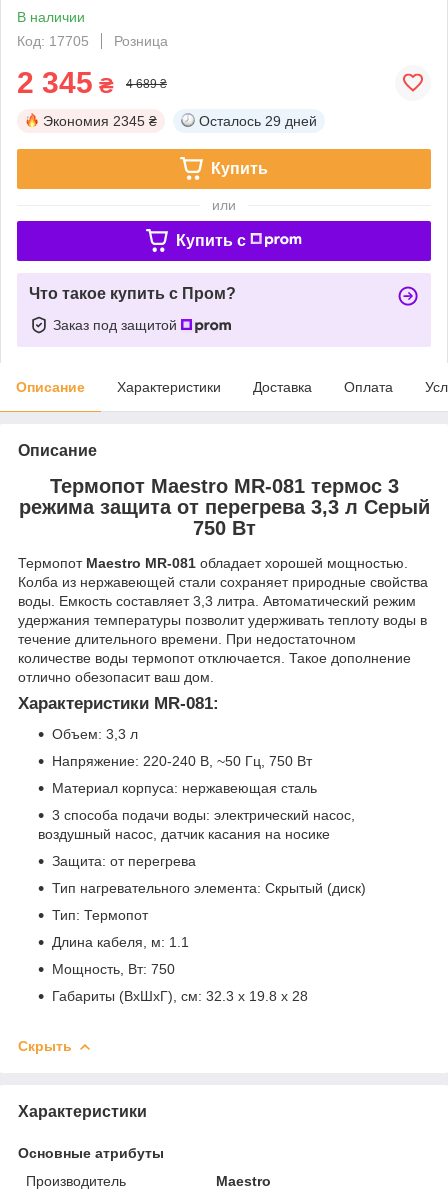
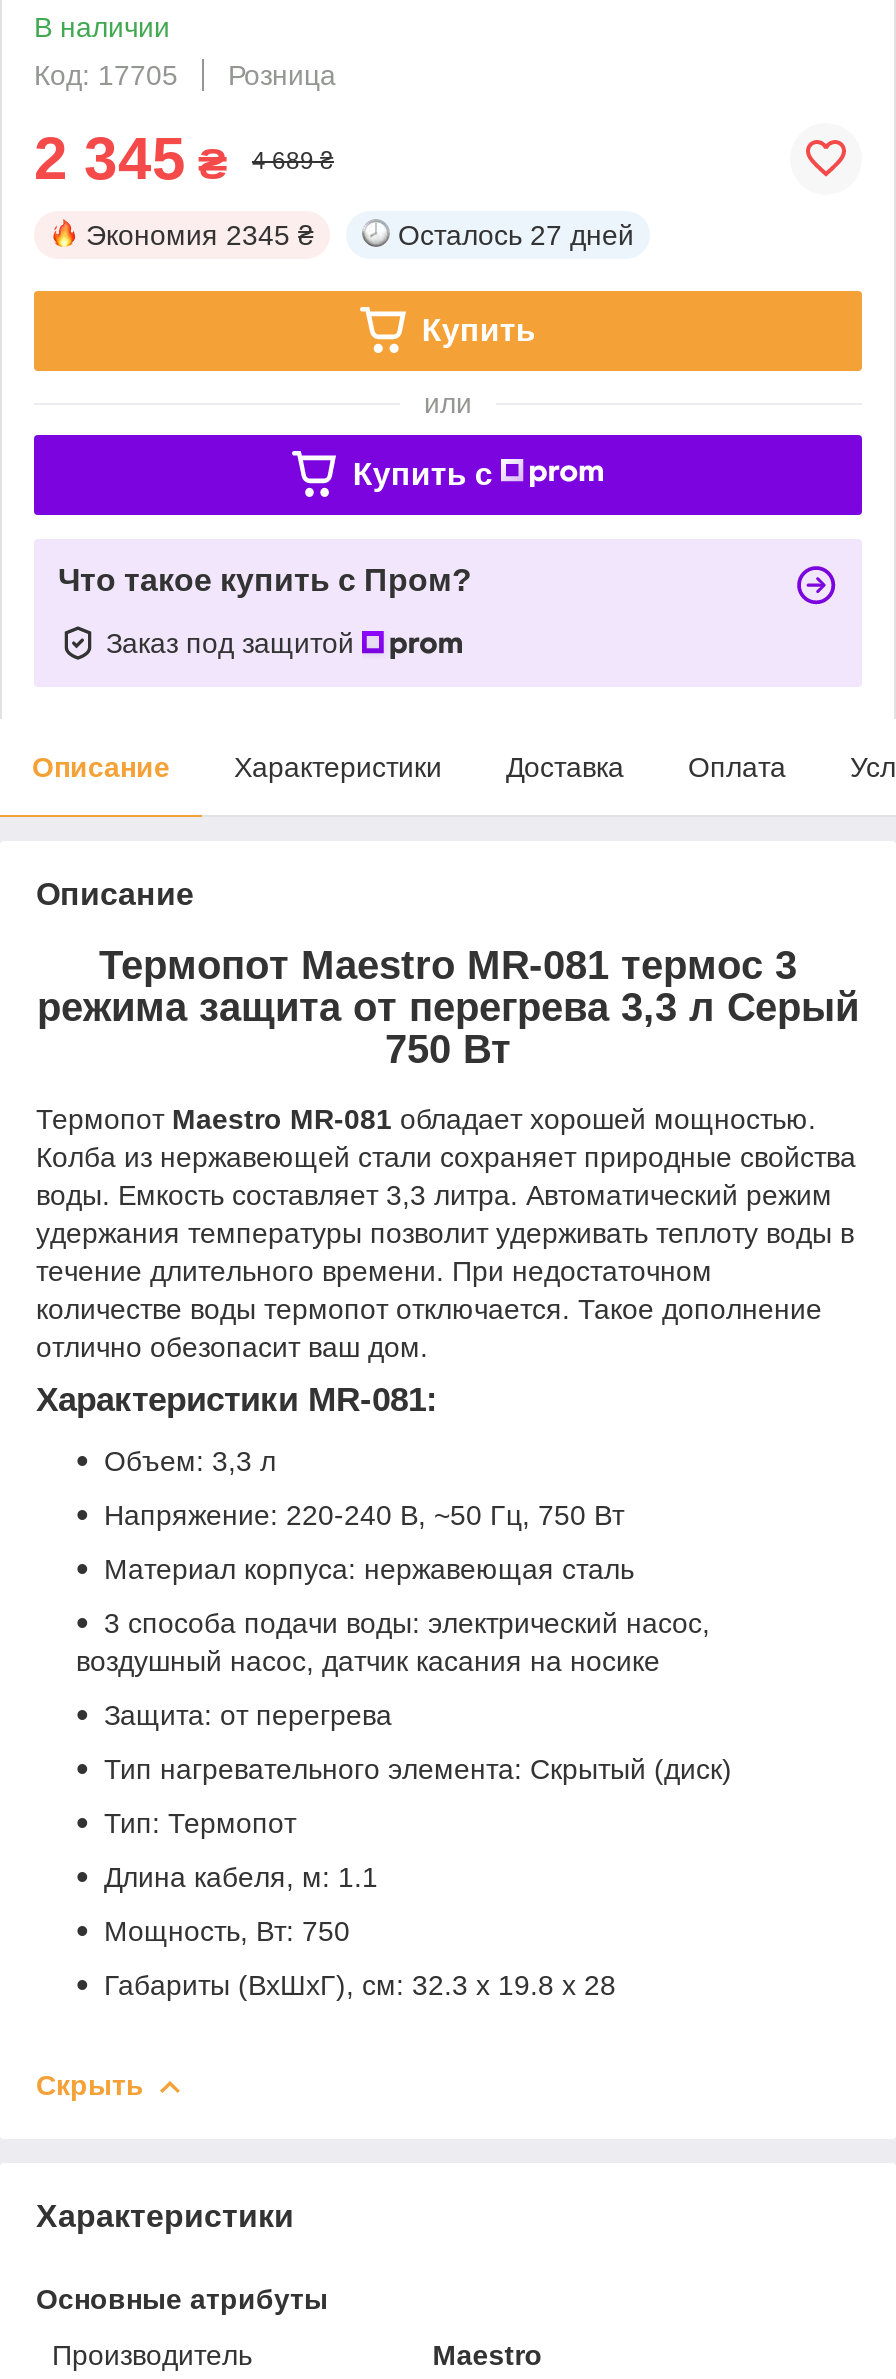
- Осталось 29 дней
+ Осталось 27 дней
